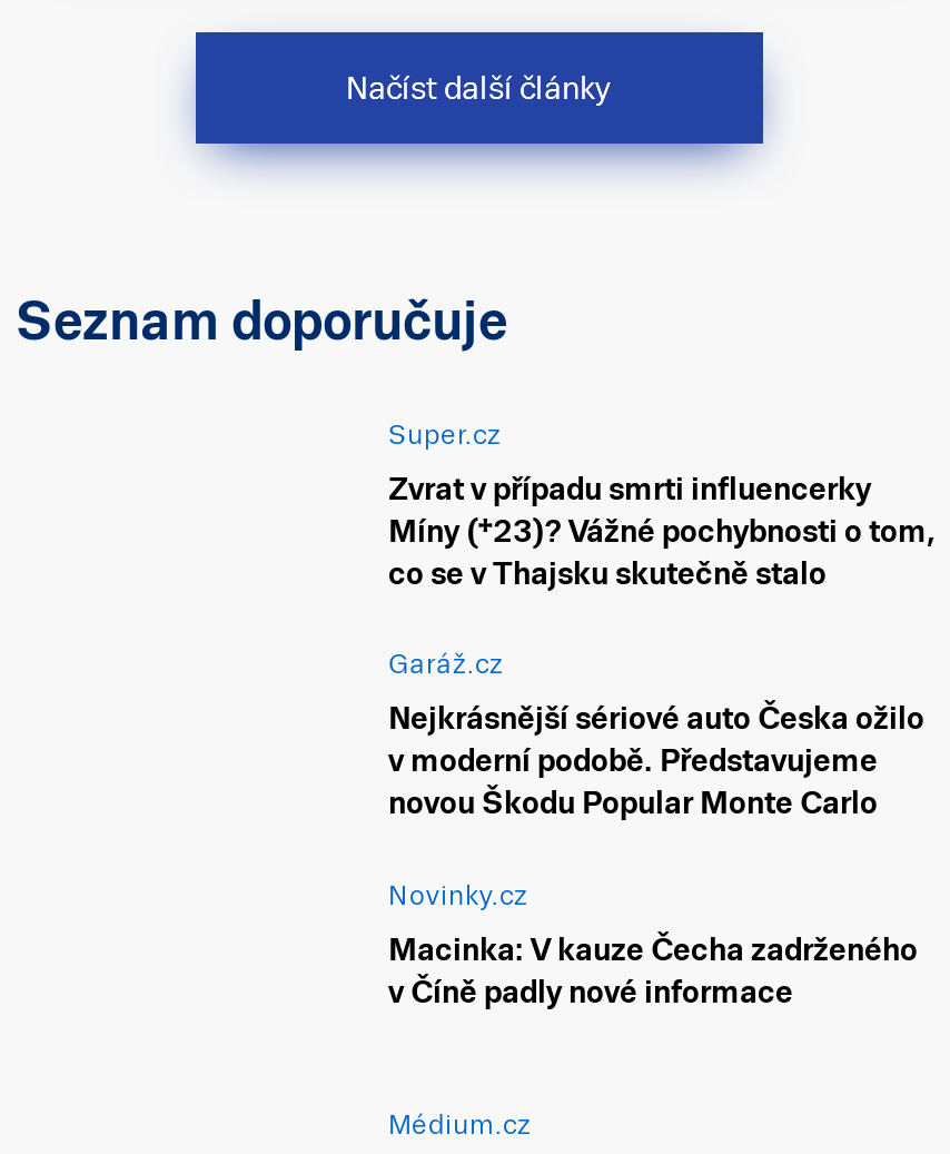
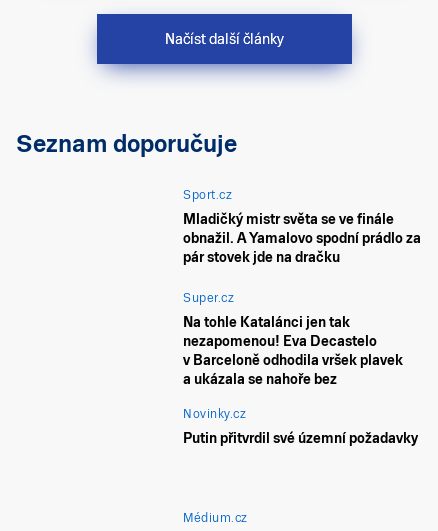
+ Sport.cz
+ Mladičký mistr světa se ve finále
+ obnažil. A Yamalovo spodní prádlo za
+ pár stovek jde na dračku

moved down: Super.cz

- Zvrat v případu smrti influencerky
- Míny (†23)? Vážné pochybnosti o tom,
- co se v Thajsku skutečně stalo
- Garáž.cz
- Nejkrásnější sériové auto Česka ožilo
- v moderní podobě. Představujeme
- novou Škodu Popular Monte Carlo
+ Na tohle Katalánci jen tak
+ nezapomenou! Eva Decastelo
+ v Barceloně odhodila vršek plavek
+ a ukázala se nahoře bez

- Macinka: V kauze Čecha zadrženého
- v Číně padly nové informace
+ Putin přitvrdil své územní požadavky
